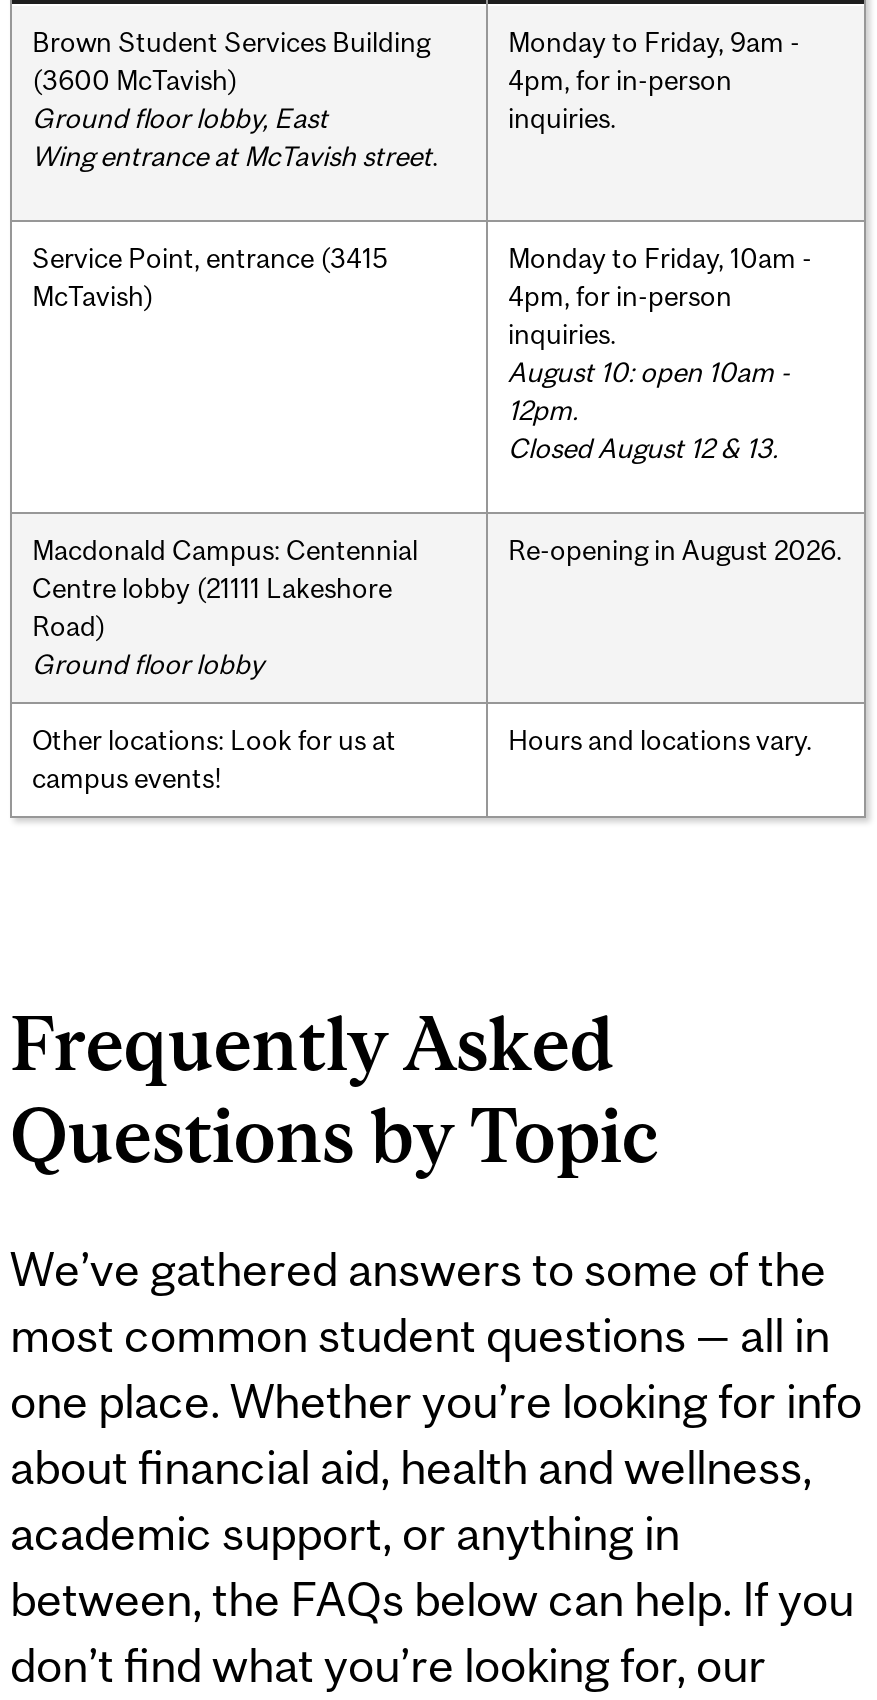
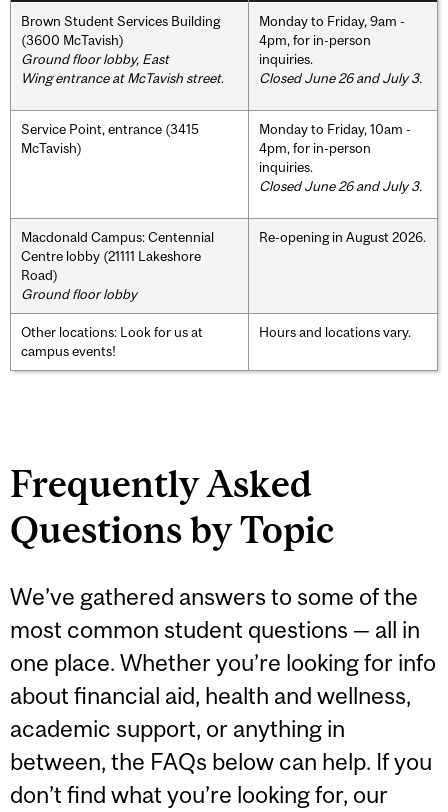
+ Closed June 26 and July 3.

- August 10: open 10am -
- 12pm.
- Closed August 12 & 13.
+ Closed June 26 and July 3.
